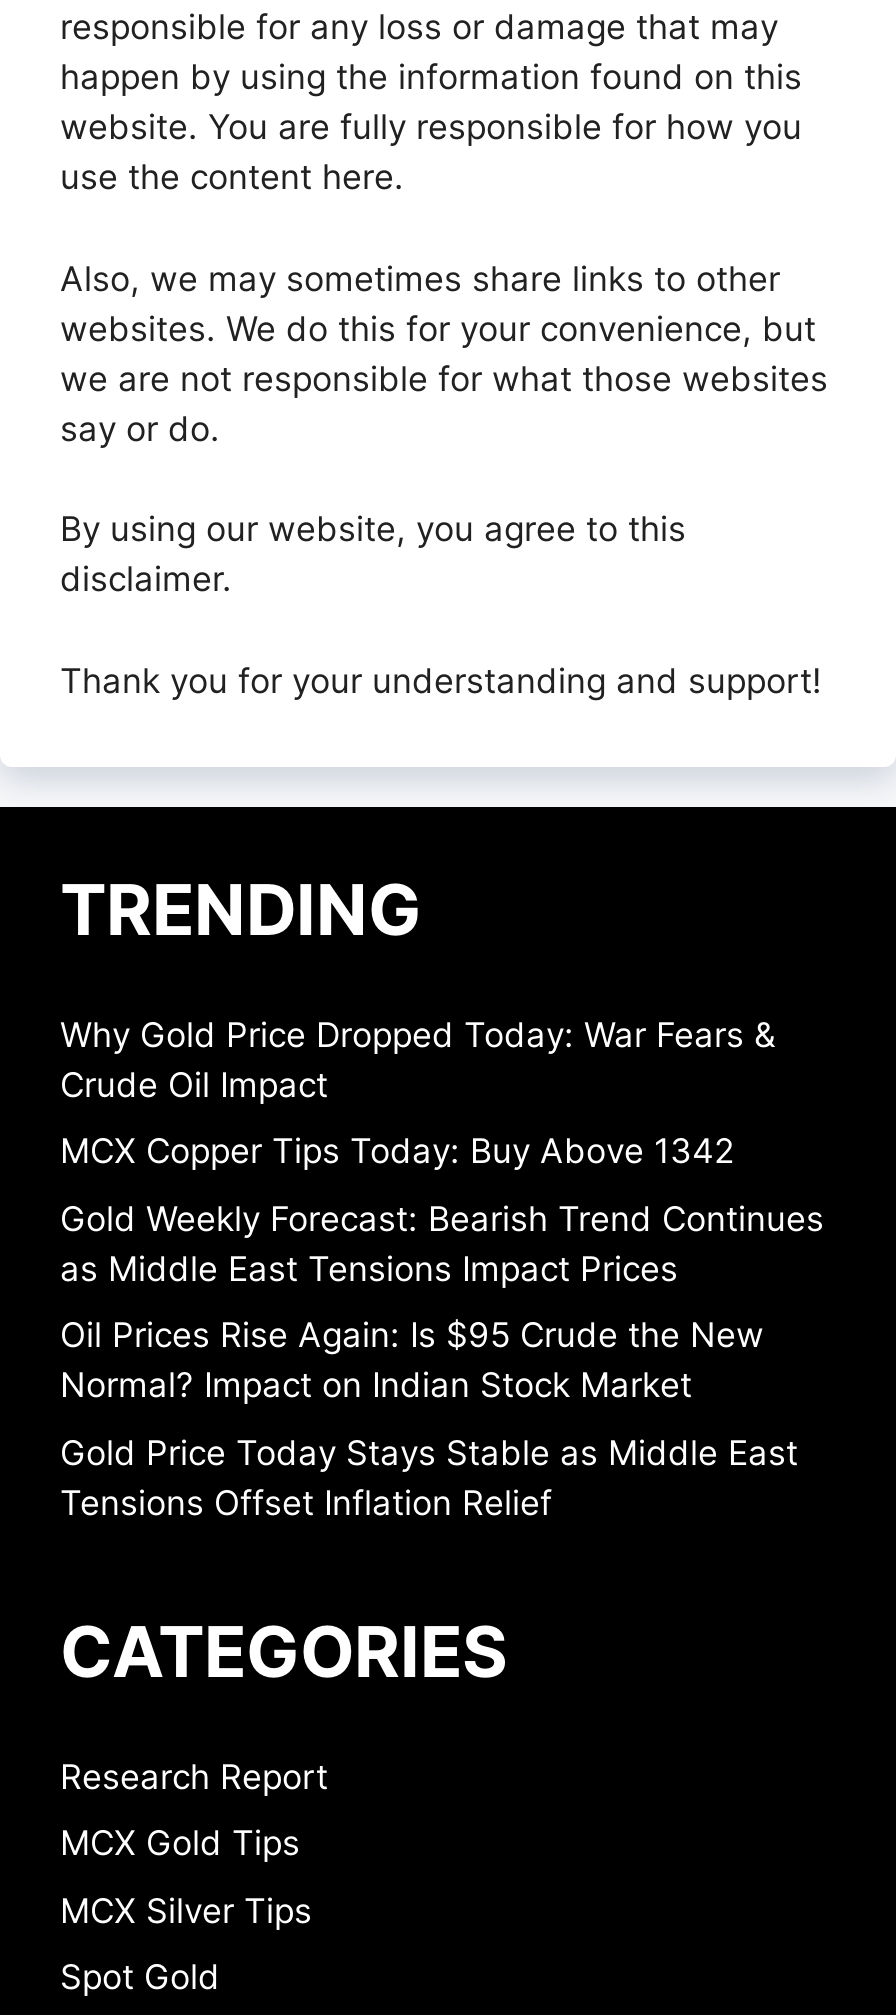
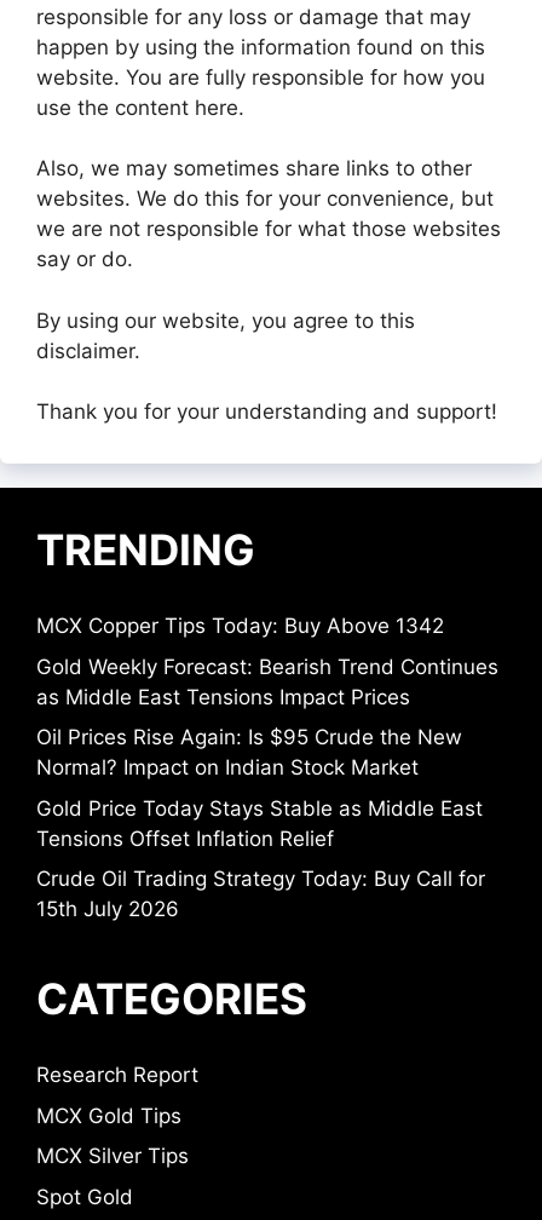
- Why Gold Price Dropped Today: War Fears &
- Crude Oil Impact

moved up: MCX Copper Tips Today: Buy Above 1342 | Gold Weekly Forecast: Bearish Trend Continues | as Middle East Tensions Impact Prices | Oil Prices Rise Again: Is $95 Crude the New | Normal? Impact on Indian Stock Market | Gold Price Today Stays Stable as Middle East | Tensions Offset Inflation Relief

+ Crude Oil Trading Strategy Today: Buy Call for
+ 15th July 2026
